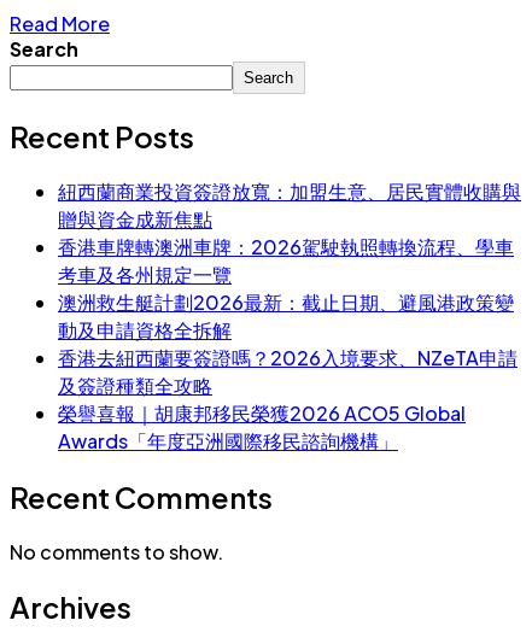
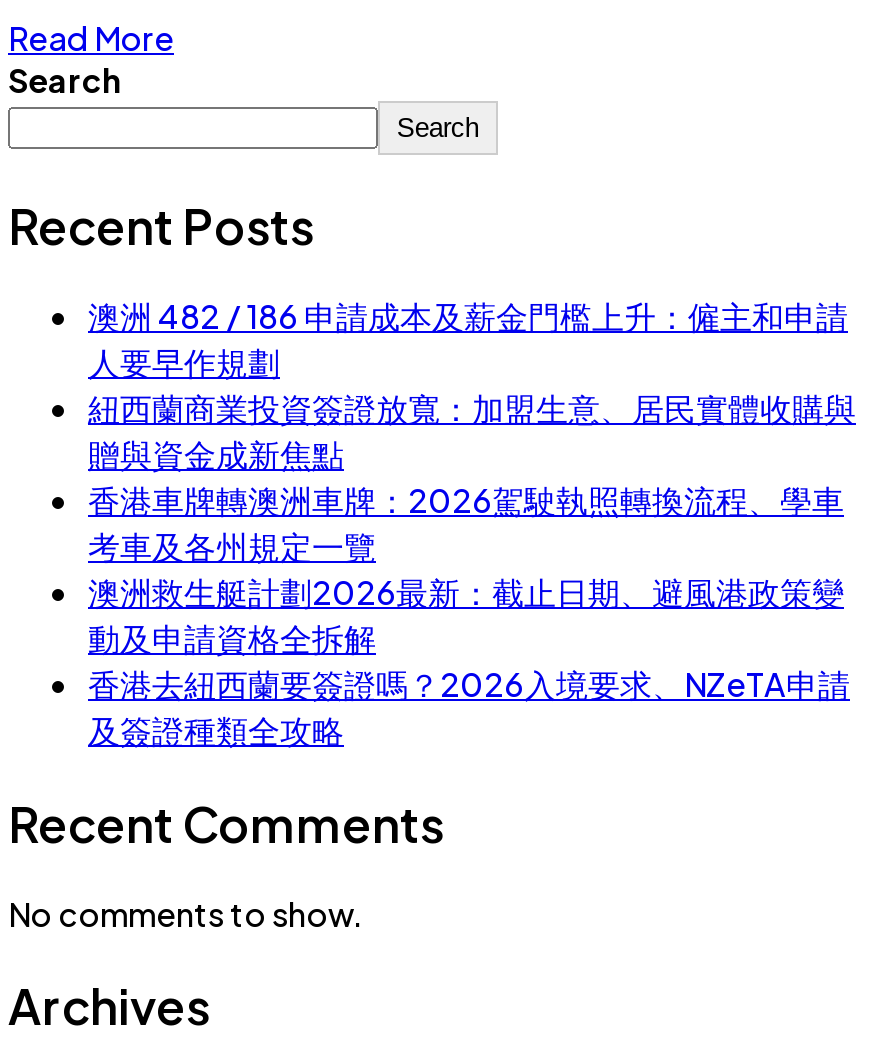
+ 澳洲 482 / 186 申請成本及薪金門檻上升：僱主和申請
+ 人要早作規劃

moved down: 紐西蘭商業投資簽證放寬：加盟生意、居民實體收購與 | 贈與資金成新焦點 | 香港車牌轉澳洲車牌：2026駕駛執照轉換流程、學車 | 考車及各州規定一覽 | 澳洲救生艇計劃2026最新：截止日期、避風港政策變 | 香港去紐西蘭要簽證嗎？2026入境要求、NZeTA申請 | 及簽證種類全攻略

- 榮譽喜報｜胡康邦移民榮獲2026 ACO5 Global
- Awards「年度亞洲國際移民諮詢機構」
